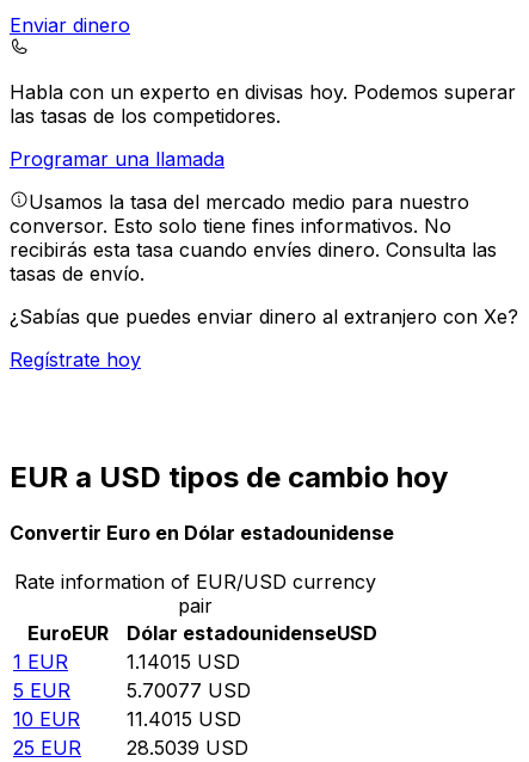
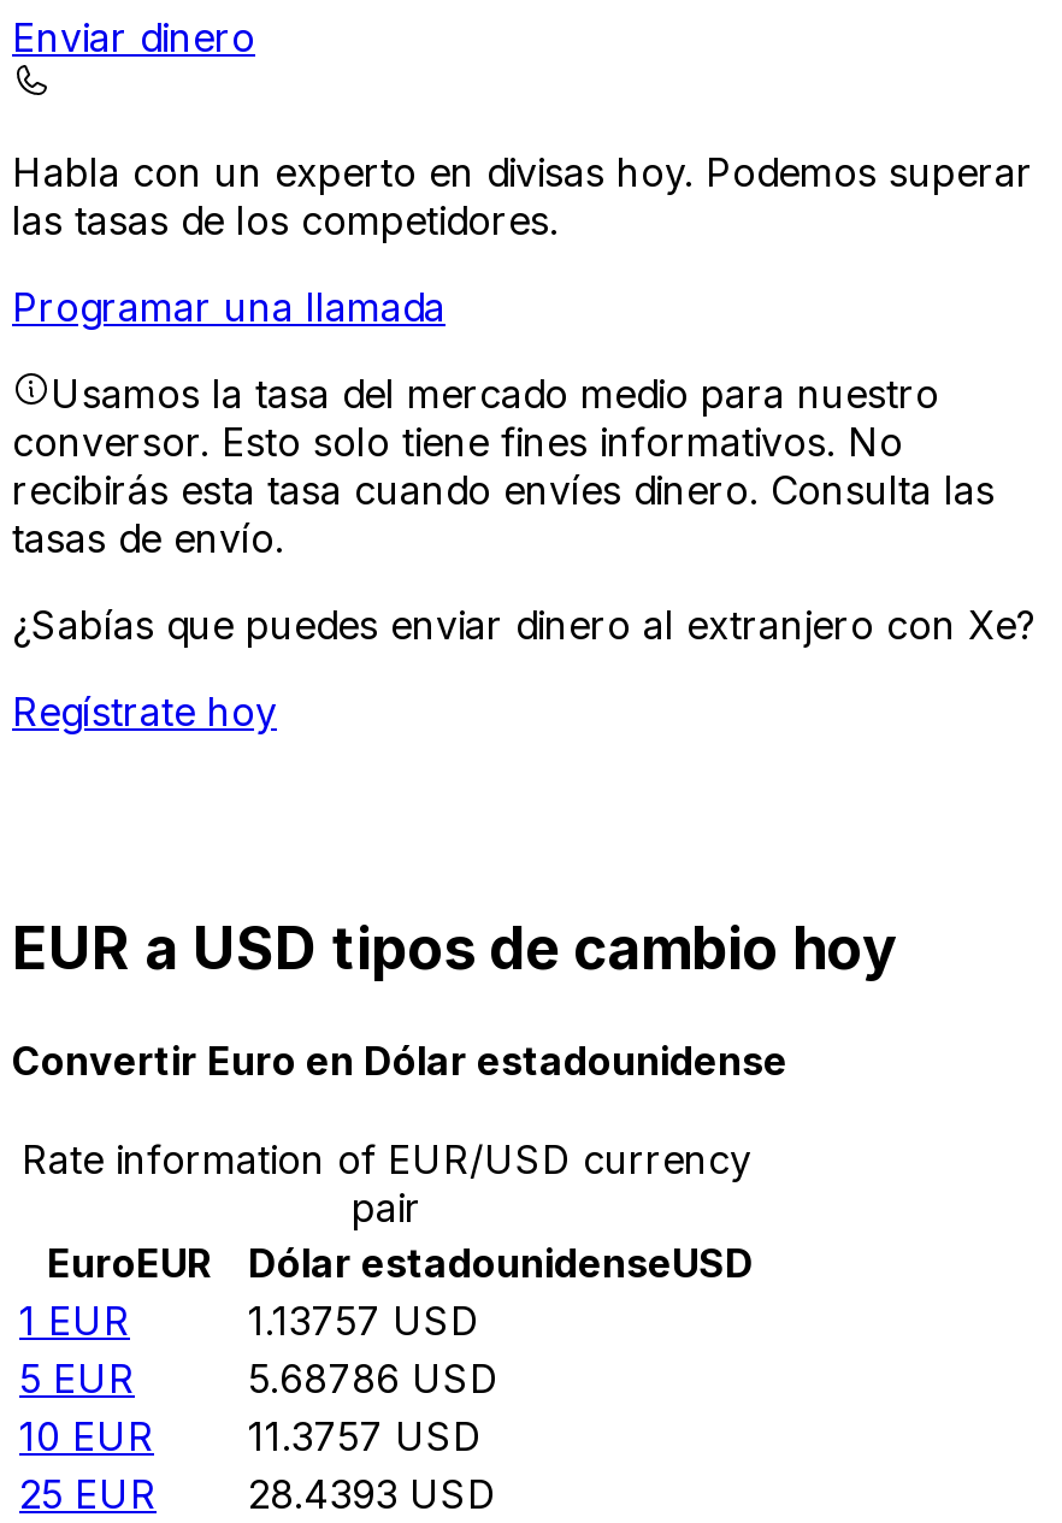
- 1.14015 USD
+ 1.13757 USD

- 5.70077 USD
+ 5.68786 USD

- 10 EUR 11.4015 USD
+ 10 EUR 11.3757 USD

- 25 EUR 28.5039 USD
+ 25 EUR 28.4393 USD
